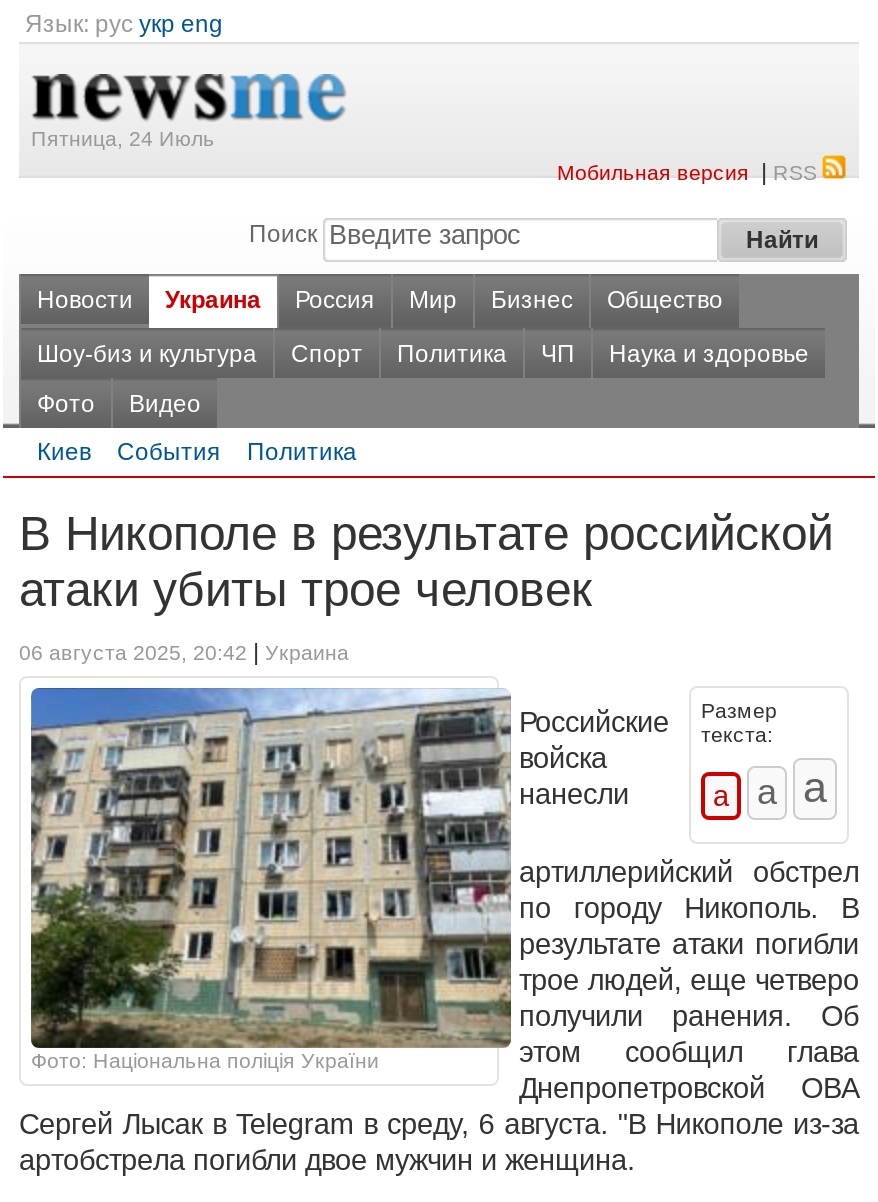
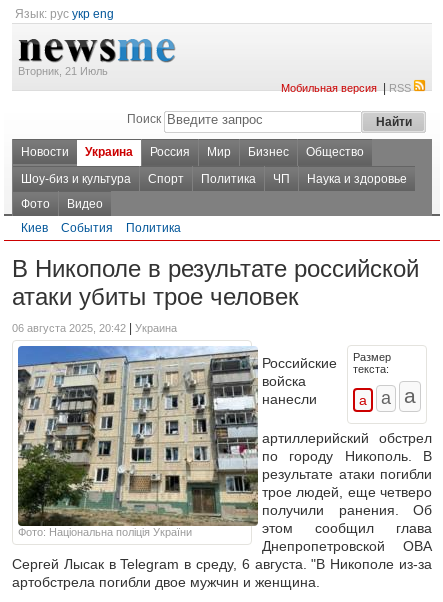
- Пятница, 24 Июль
+ Вторник, 21 Июль
